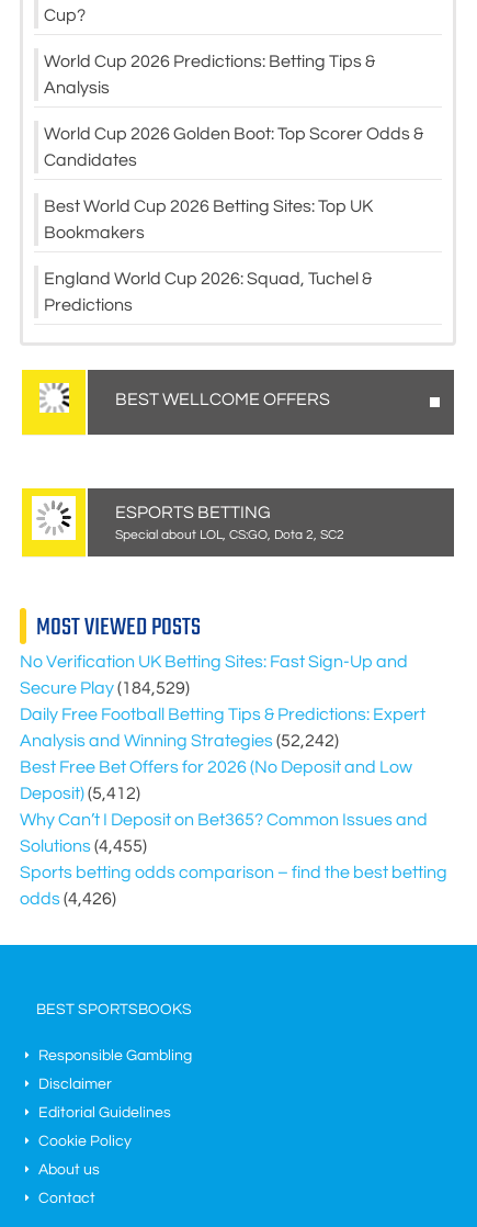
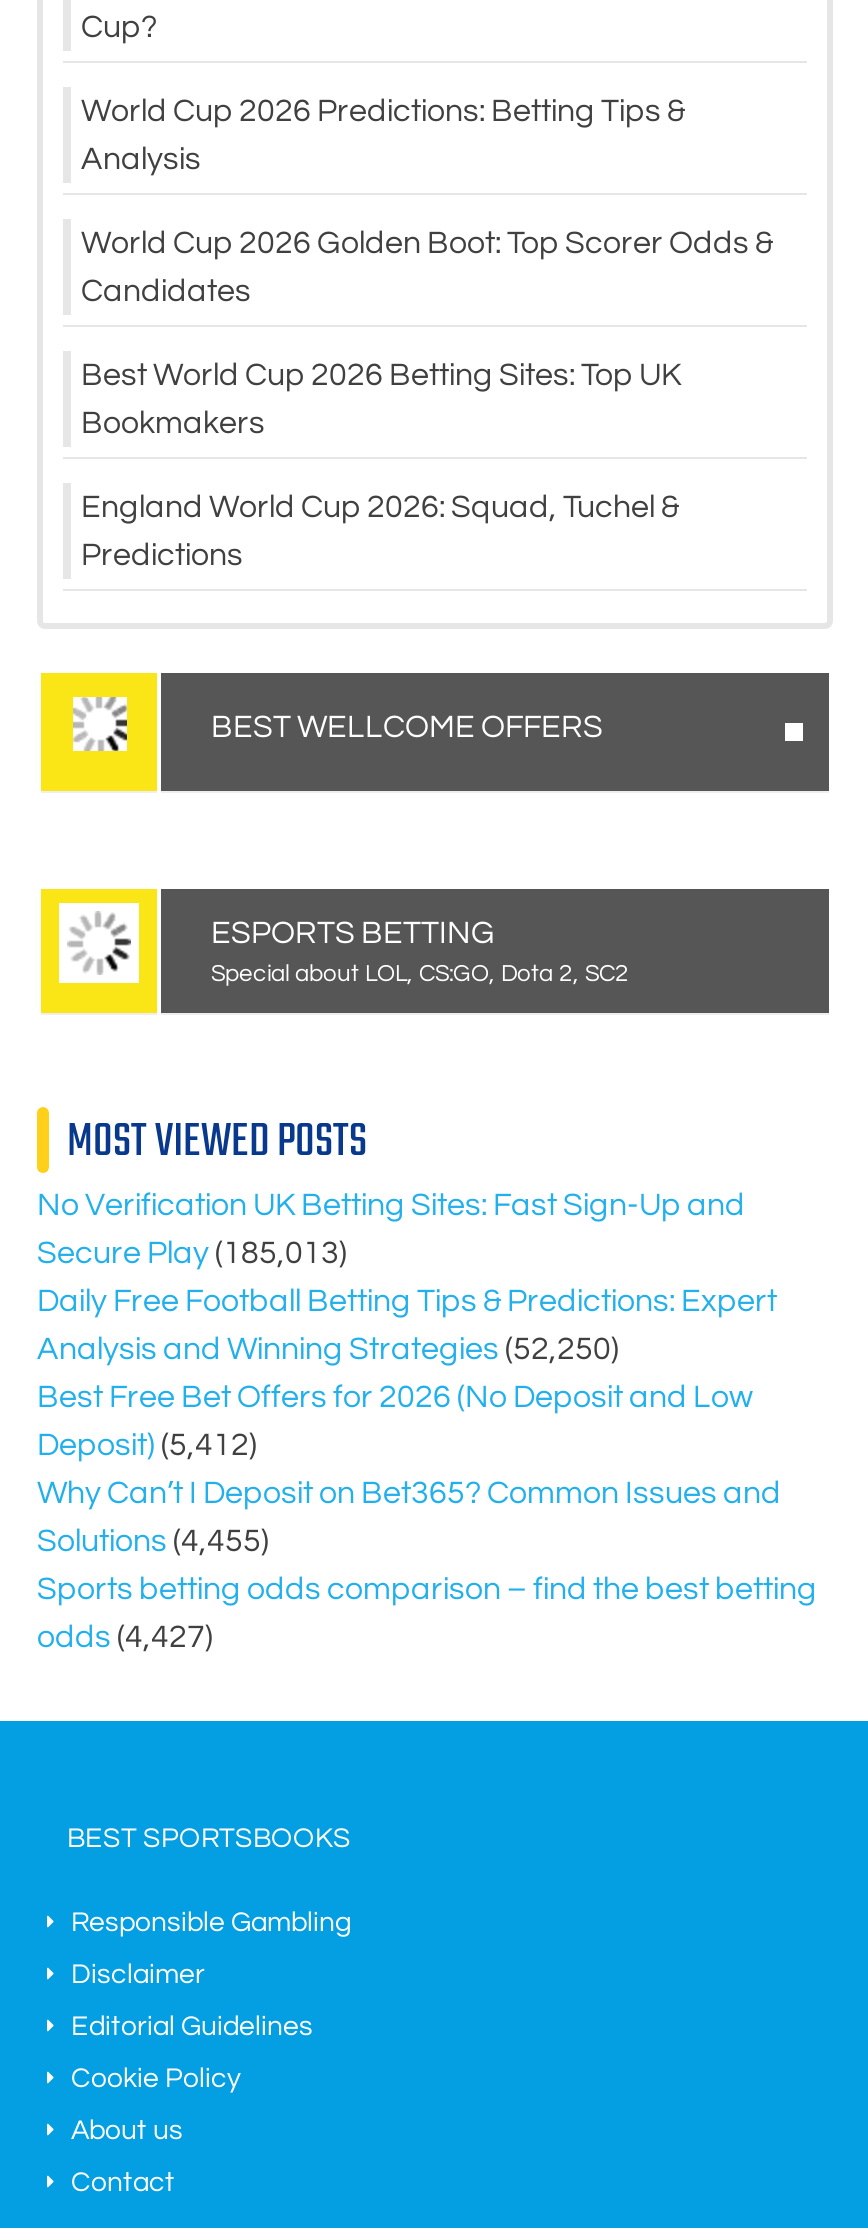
- Secure Play (184,529)
+ Secure Play (185,013)

- Analysis and Winning Strategies (52,242)
+ Analysis and Winning Strategies (52,250)

- odds (4,426)
+ odds (4,427)
